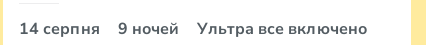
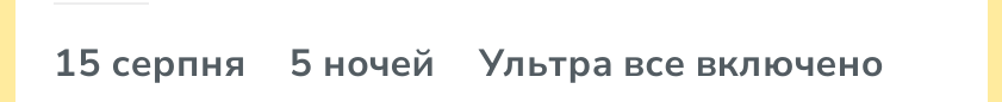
- 14 серпня
+ 15 серпня

- 9 ночей
+ 5 ночей
